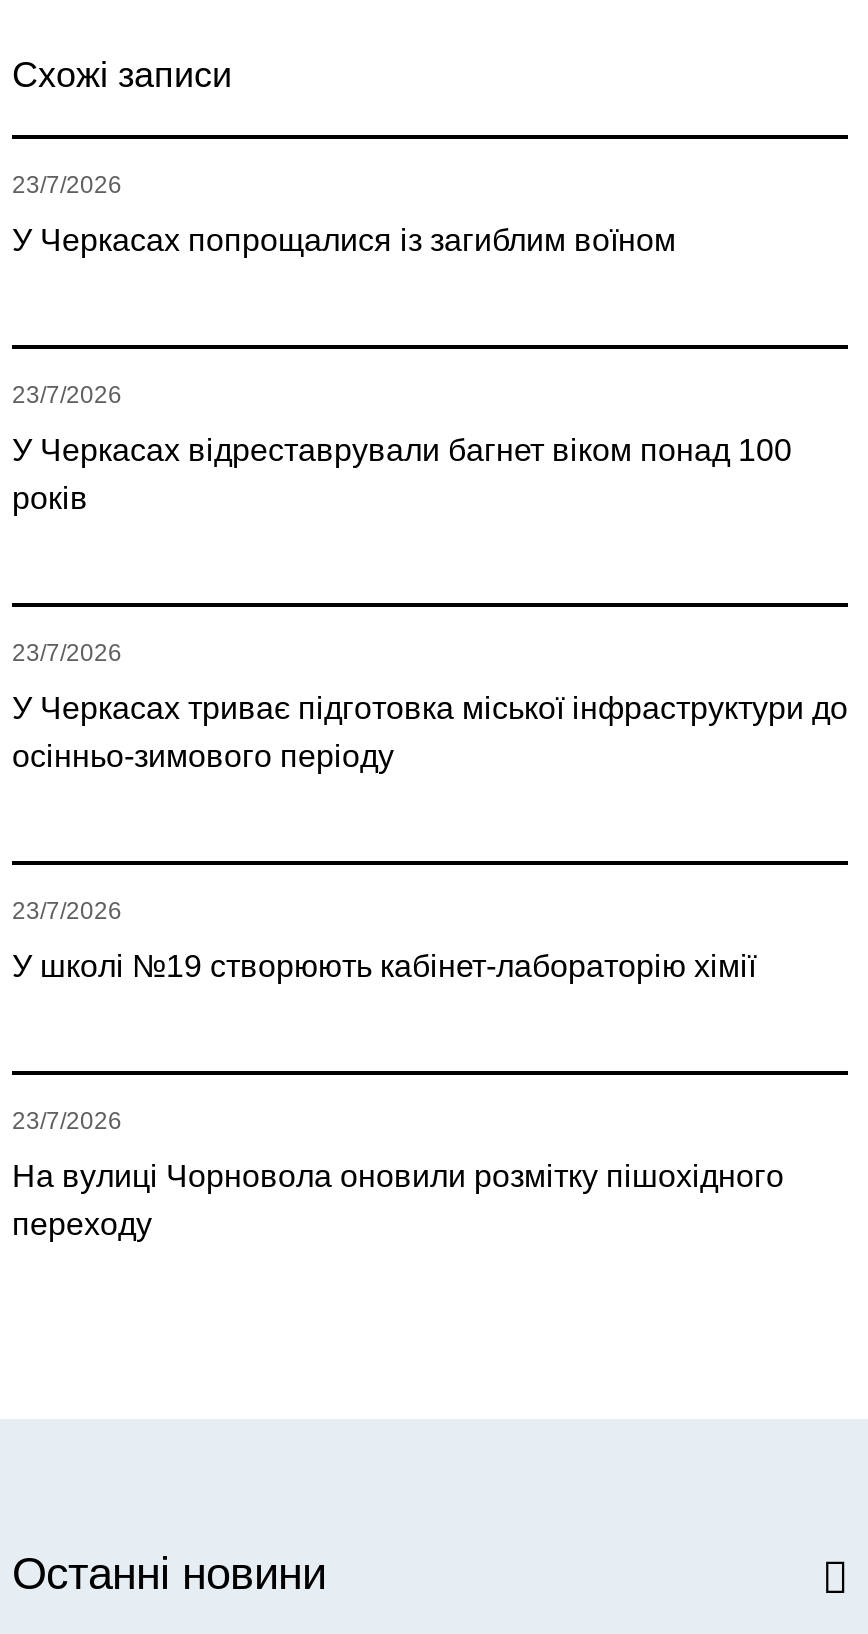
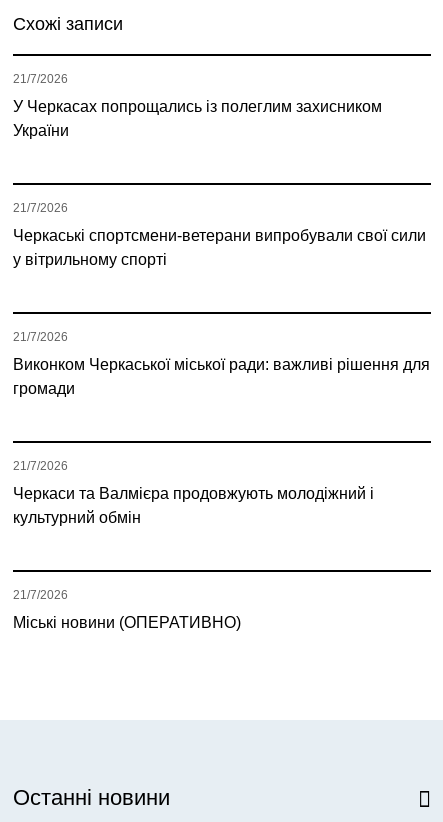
- 23/7/2026
+ 21/7/2026

- У Черкасах попрощалися із загиблим воїном
+ У Черкасах попрощались із полеглим захисником
+ України

- 23/7/2026
+ 21/7/2026

- У Черкасах відреставрували багнет віком понад 100
- років
+ Черкаські спортсмени-ветерани випробували свої сили
+ у вітрильному спорті

- 23/7/2026
+ 21/7/2026

- У Черкасах триває підготовка міської інфраструктури до
- осінньо-зимового періоду
+ Виконком Черкаської міської ради: важливі рішення для
+ громади

- 23/7/2026
+ 21/7/2026

- У школі №19 створюють кабінет-лабораторію хімії
+ Черкаси та Валмієра продовжують молодіжний і
+ культурний обмін

- 23/7/2026
+ 21/7/2026

- На вулиці Чорновола оновили розмітку пішохідного
- переходу
+ Міські новини (ОПЕРАТИВНО)
